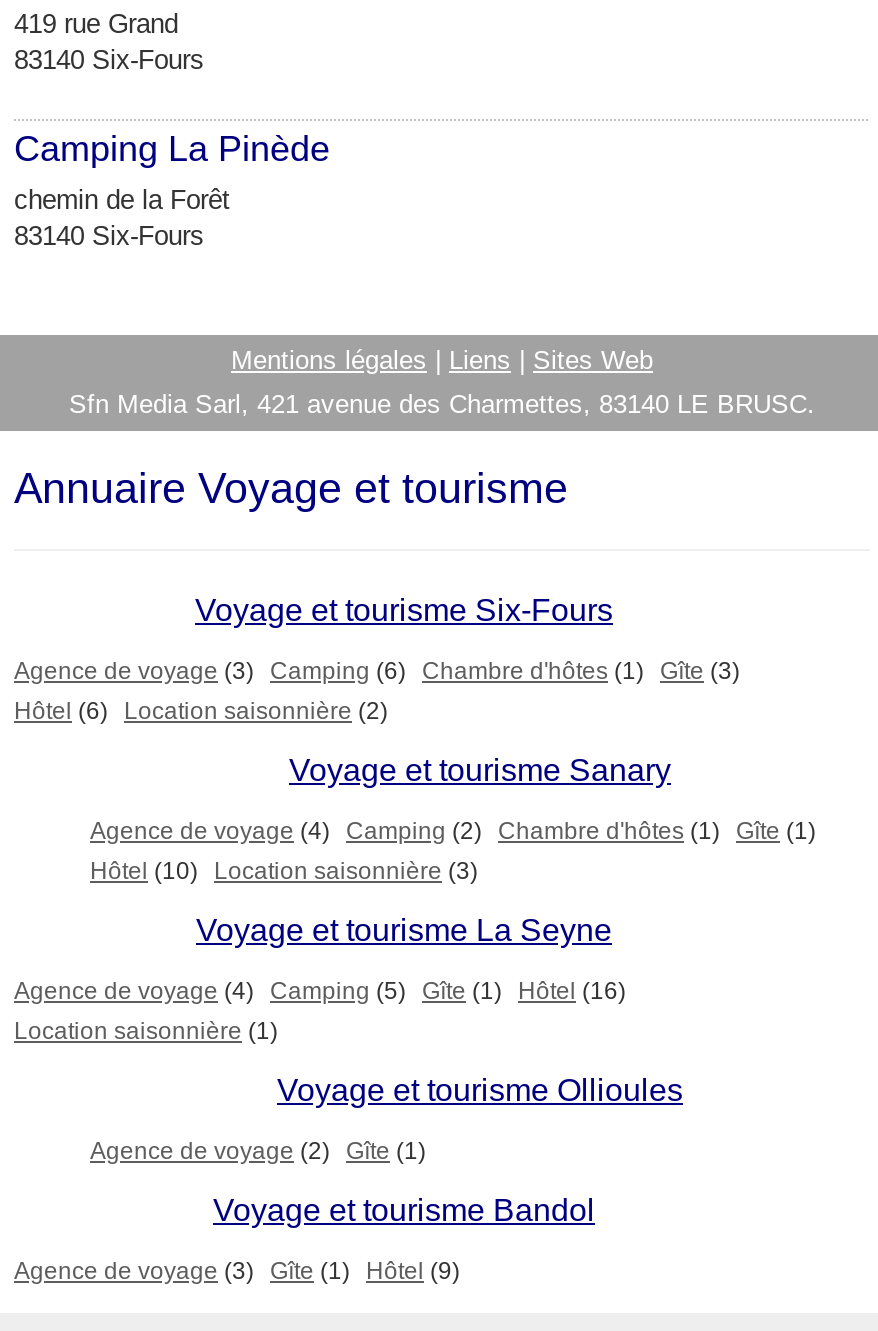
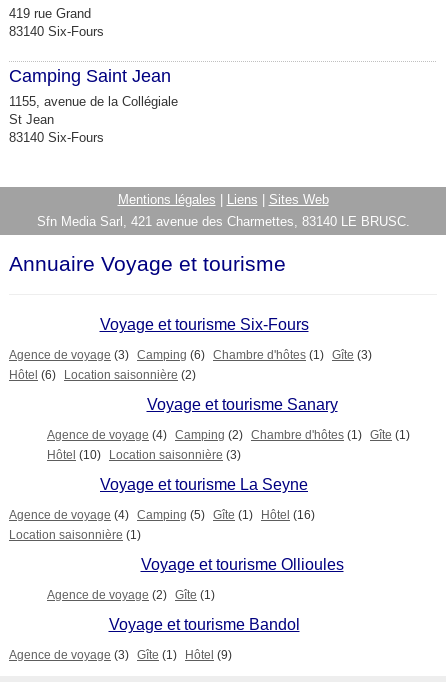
- Camping La Pinède
- chemin de la Forêt
+ Camping Saint Jean
+ 1155, avenue de la Collégiale
+ St Jean
